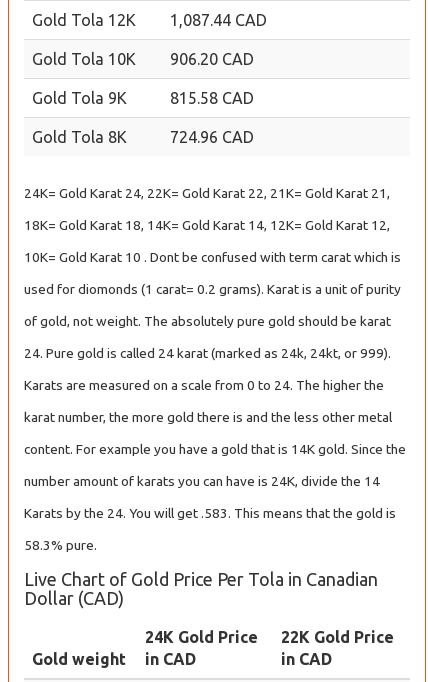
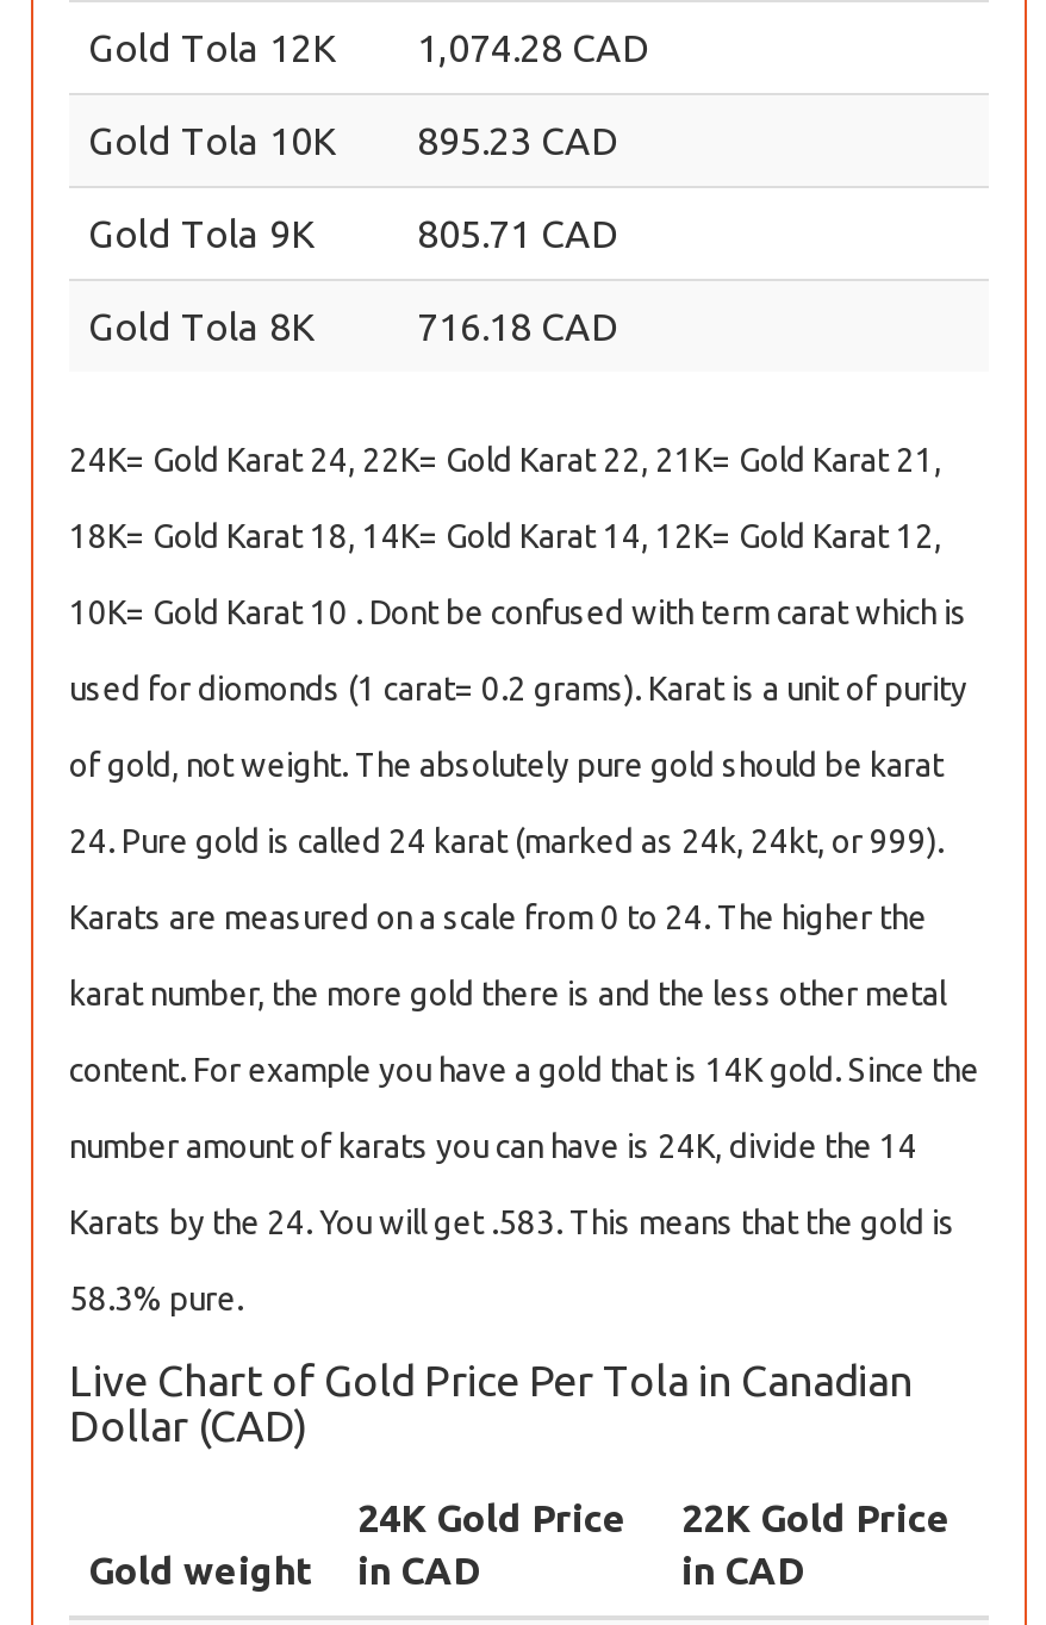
- Gold Tola 12K 1,087.44 CAD
+ Gold Tola 12K 1,074.28 CAD

- Gold Tola 10K 906.20 CAD
+ Gold Tola 10K 895.23 CAD

- 815.58 CAD
+ 805.71 CAD

- 724.96 CAD
+ 716.18 CAD
